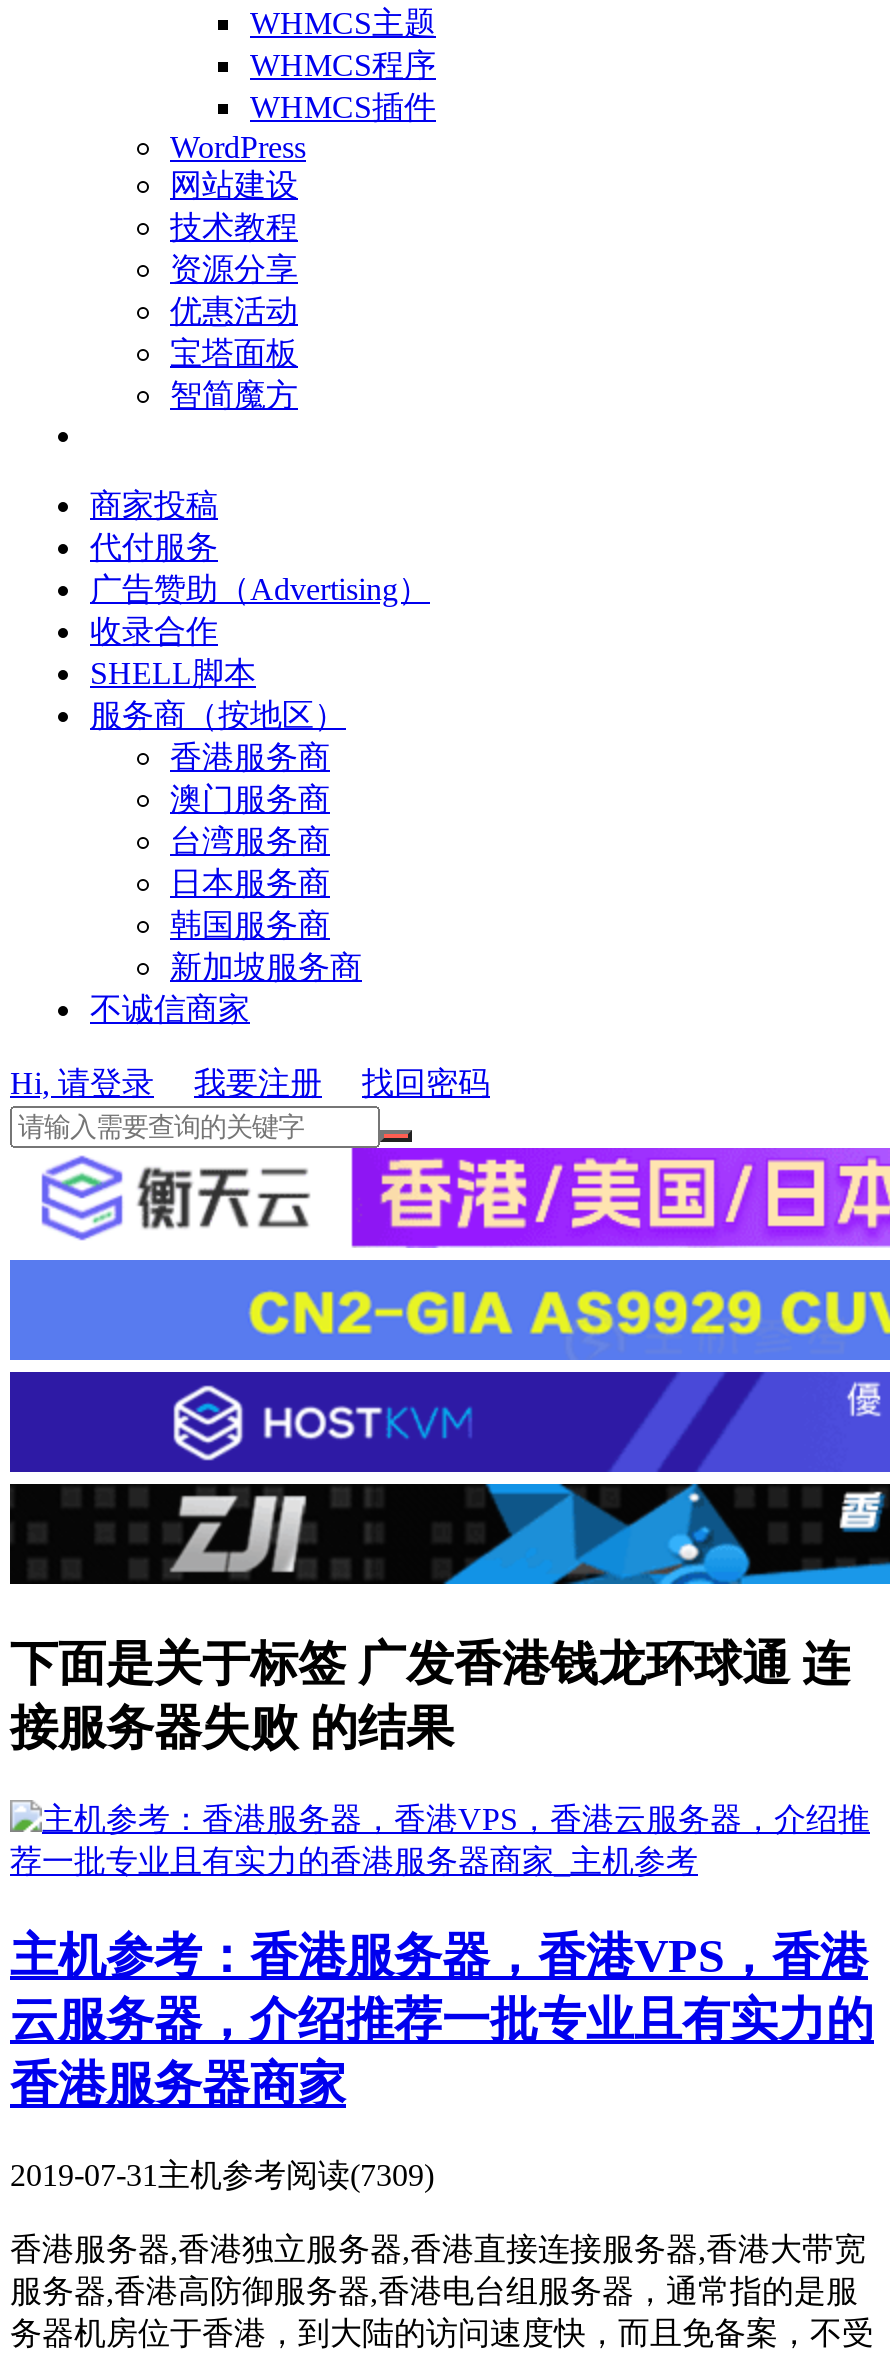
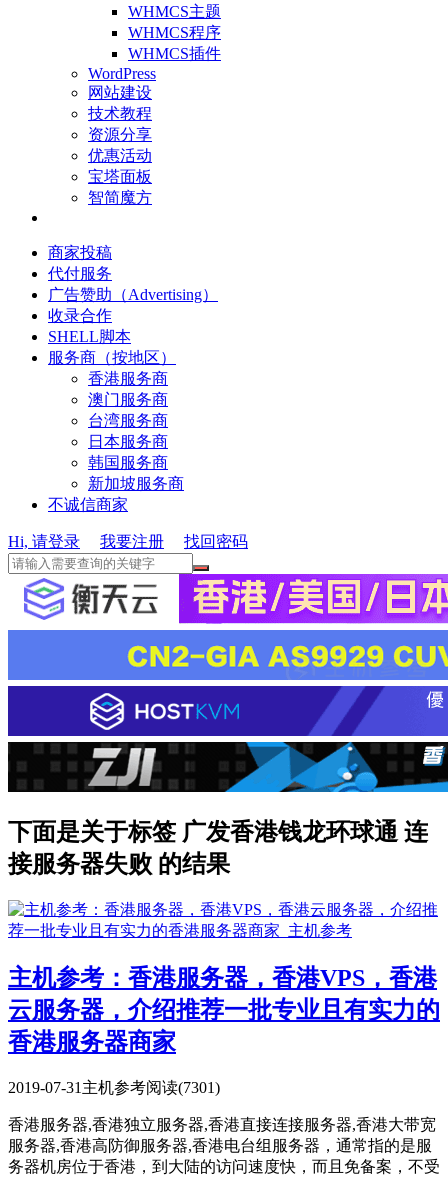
- 2019-07-31主机参考阅读(7309)
+ 2019-07-31主机参考阅读(7301)
